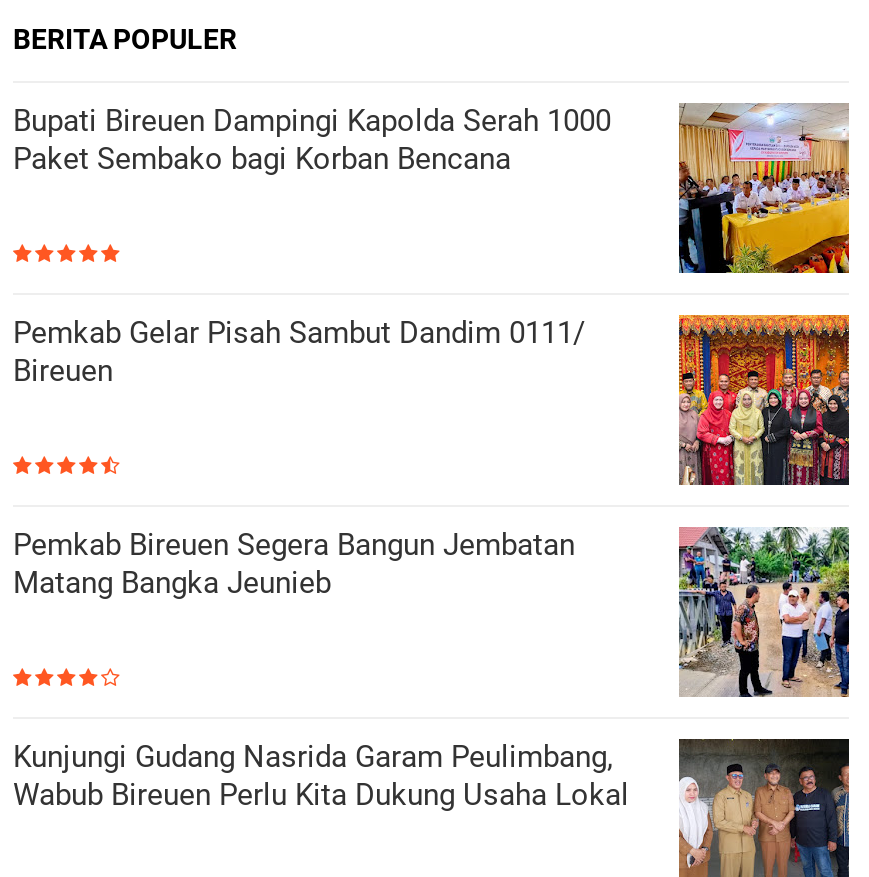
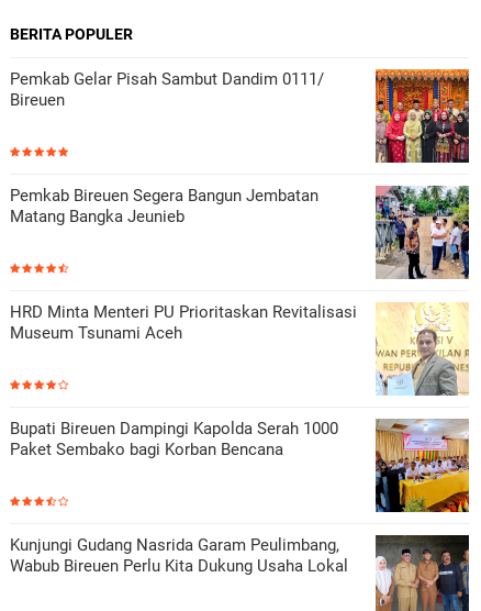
moved down: [image] | Bupati Bireuen Dampingi Kapolda Serah 1000 | Paket Sembako bagi Korban Bencana

moved up: Pemkab Gelar Pisah Sambut Dandim 0111/ | Bireuen | Pemkab Bireuen Segera Bangun Jembatan | Matang Bangka Jeunieb

moved up: [image]

+ [image]
+ HRD Minta Menteri PU Prioritaskan Revitalisasi
+ Museum Tsunami Aceh
